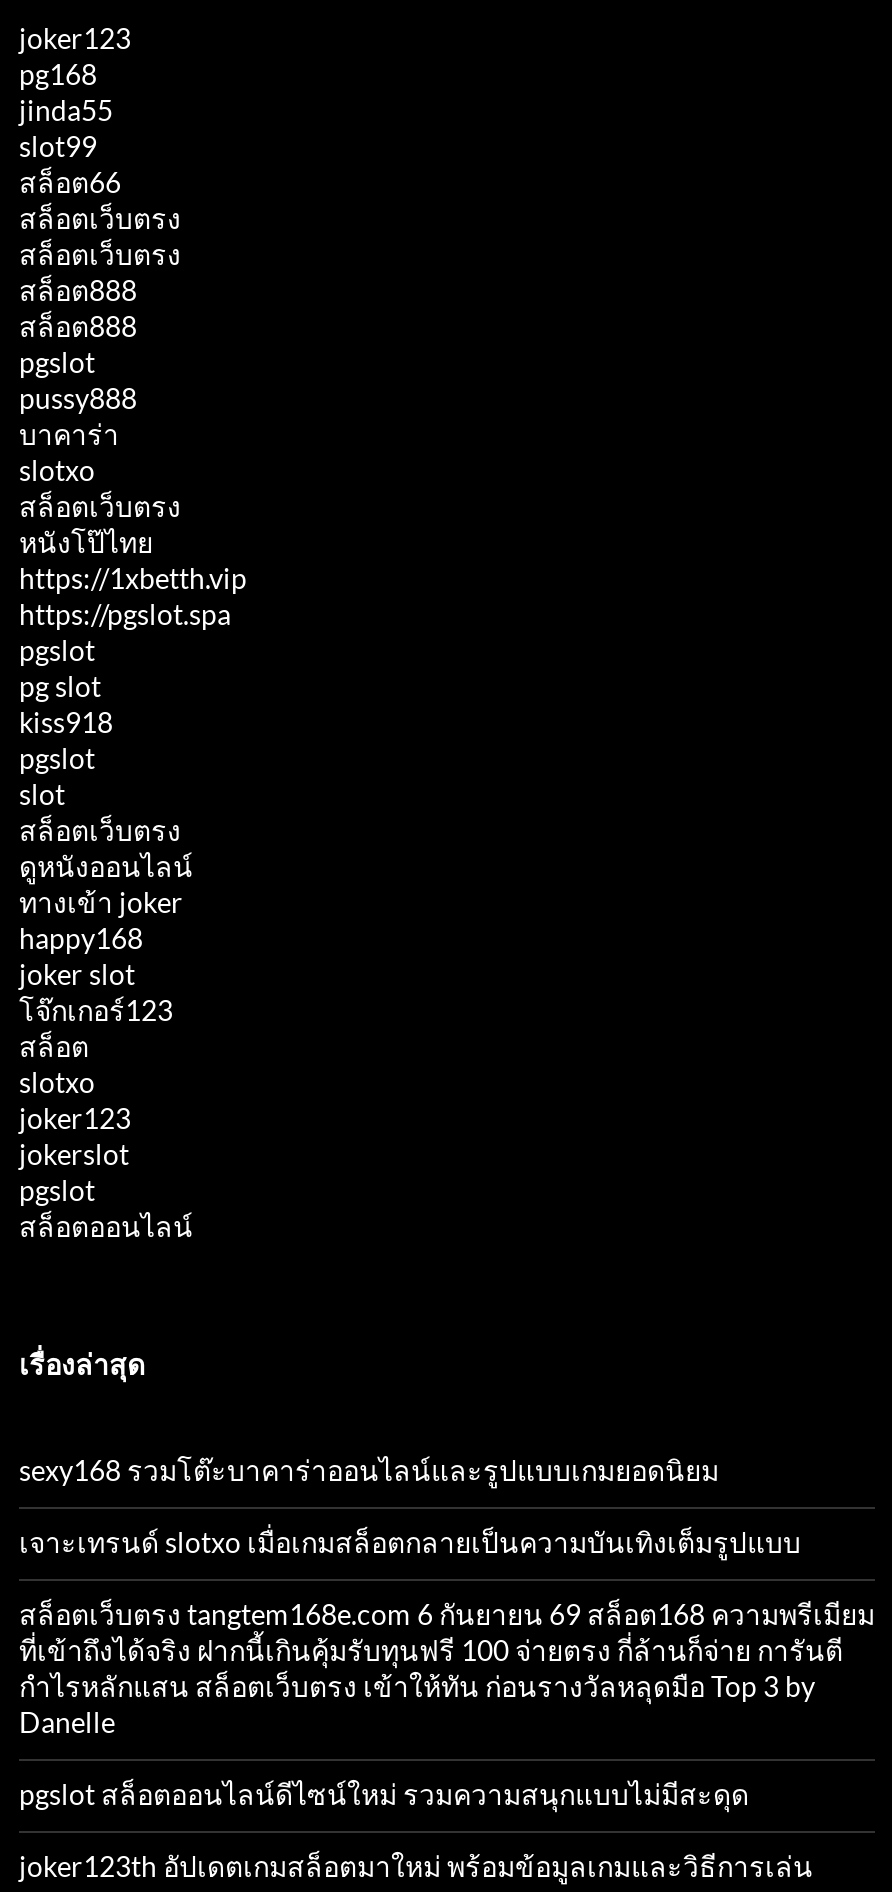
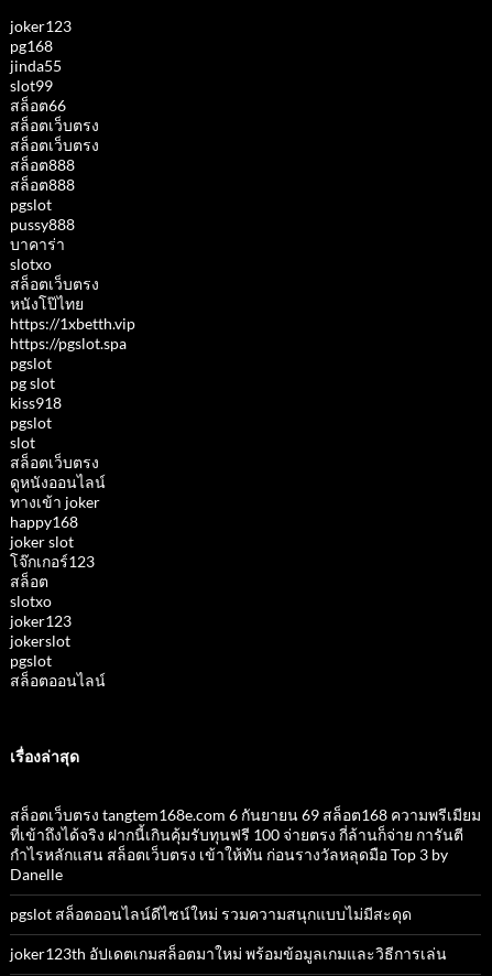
- sexy168 รวมโต๊ะบาคาร่าออนไลน์และรูปแบบเกมยอดนิยม
- เจาะเทรนด์ slotxo เมื่อเกมสล็อตกลายเป็นความบันเทิงเต็มรูปแบบ
